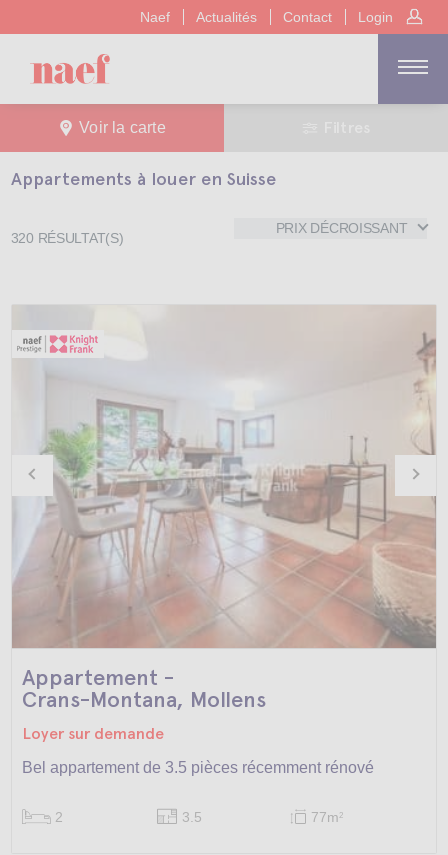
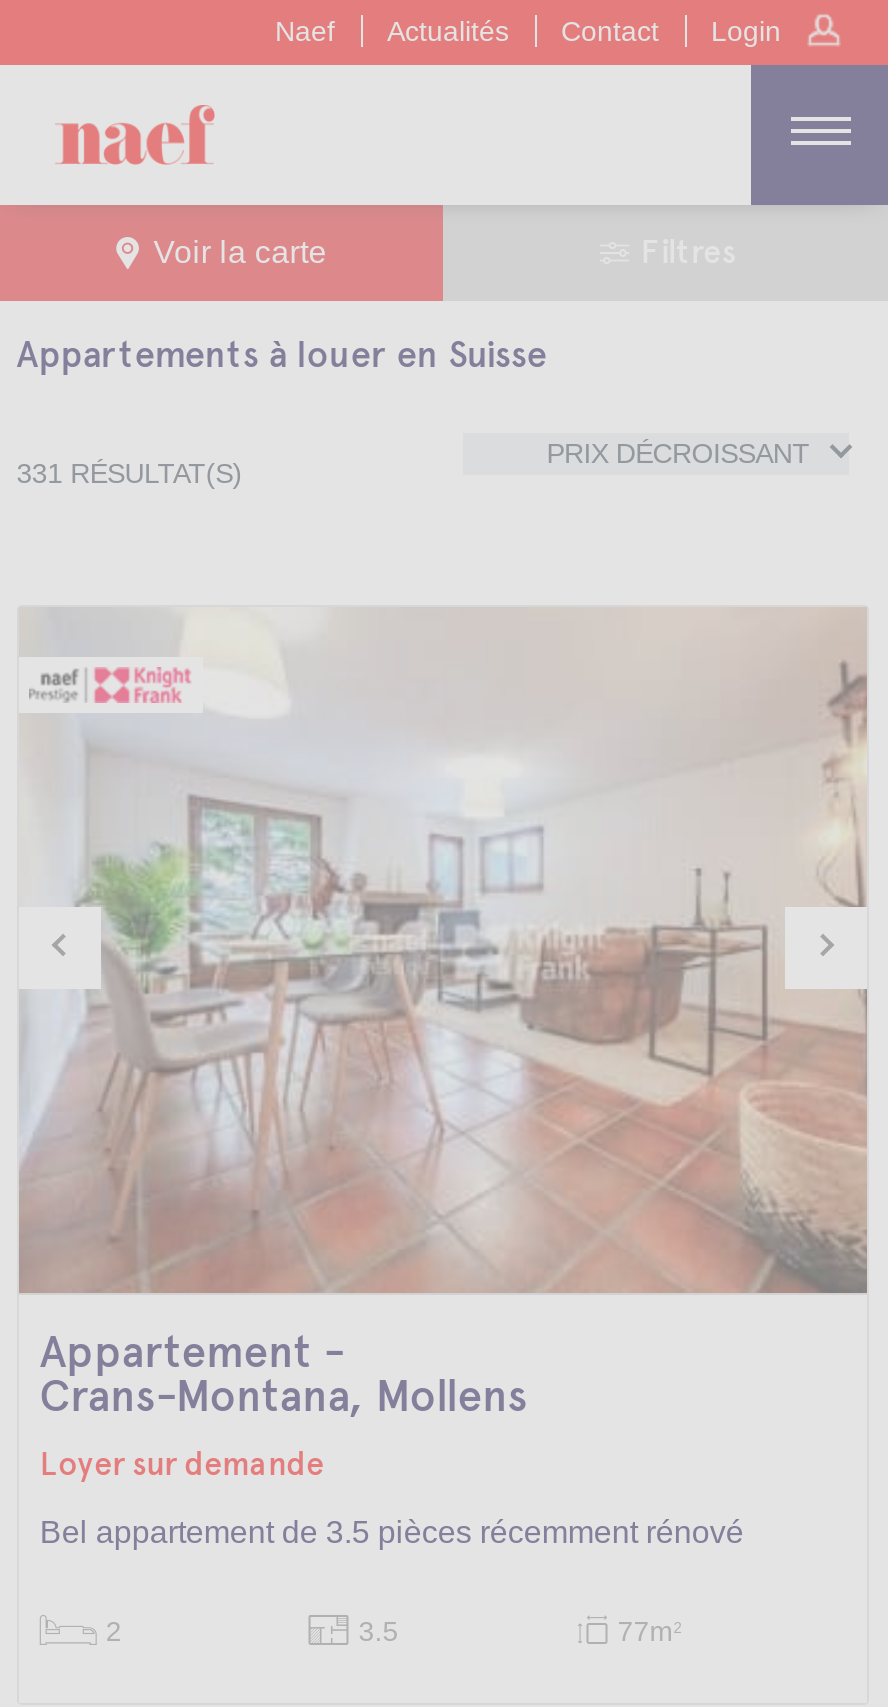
- 320 RÉSULTAT(S)
+ 331 RÉSULTAT(S)
